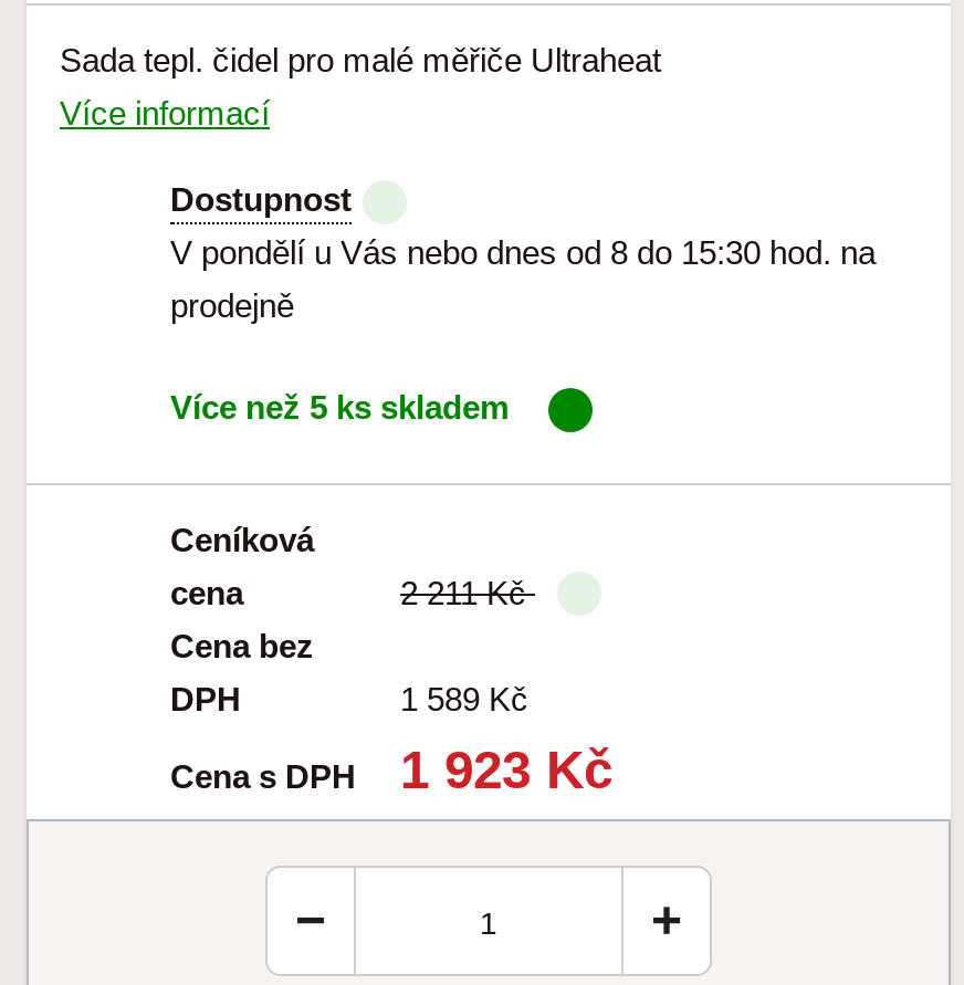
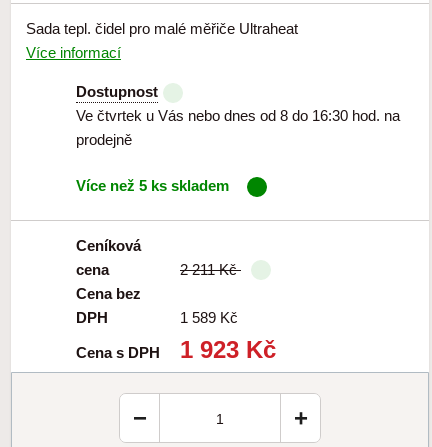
- V pondělí u Vás nebo dnes od 8 do 15:30 hod. na
+ Ve čtvrtek u Vás nebo dnes od 8 do 16:30 hod. na
